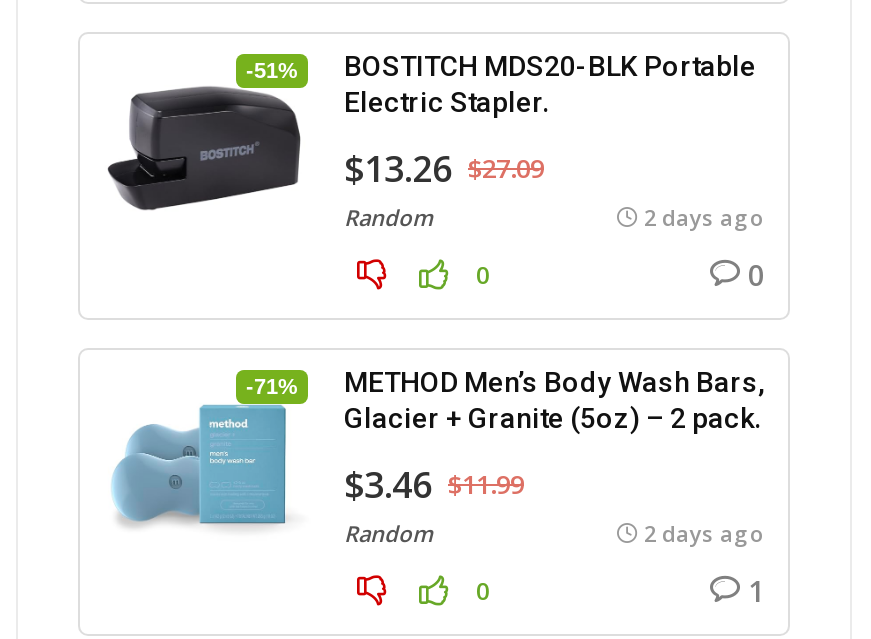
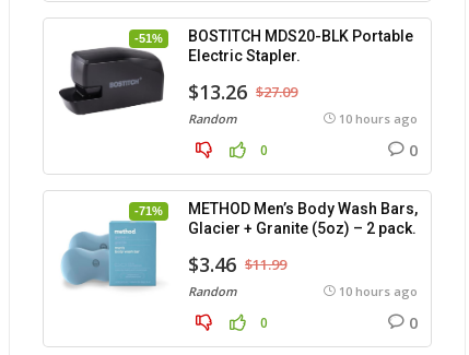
- 2 days ago
+ 10 hours ago

- 2 days ago
+ 10 hours ago

- 1
+ 0
